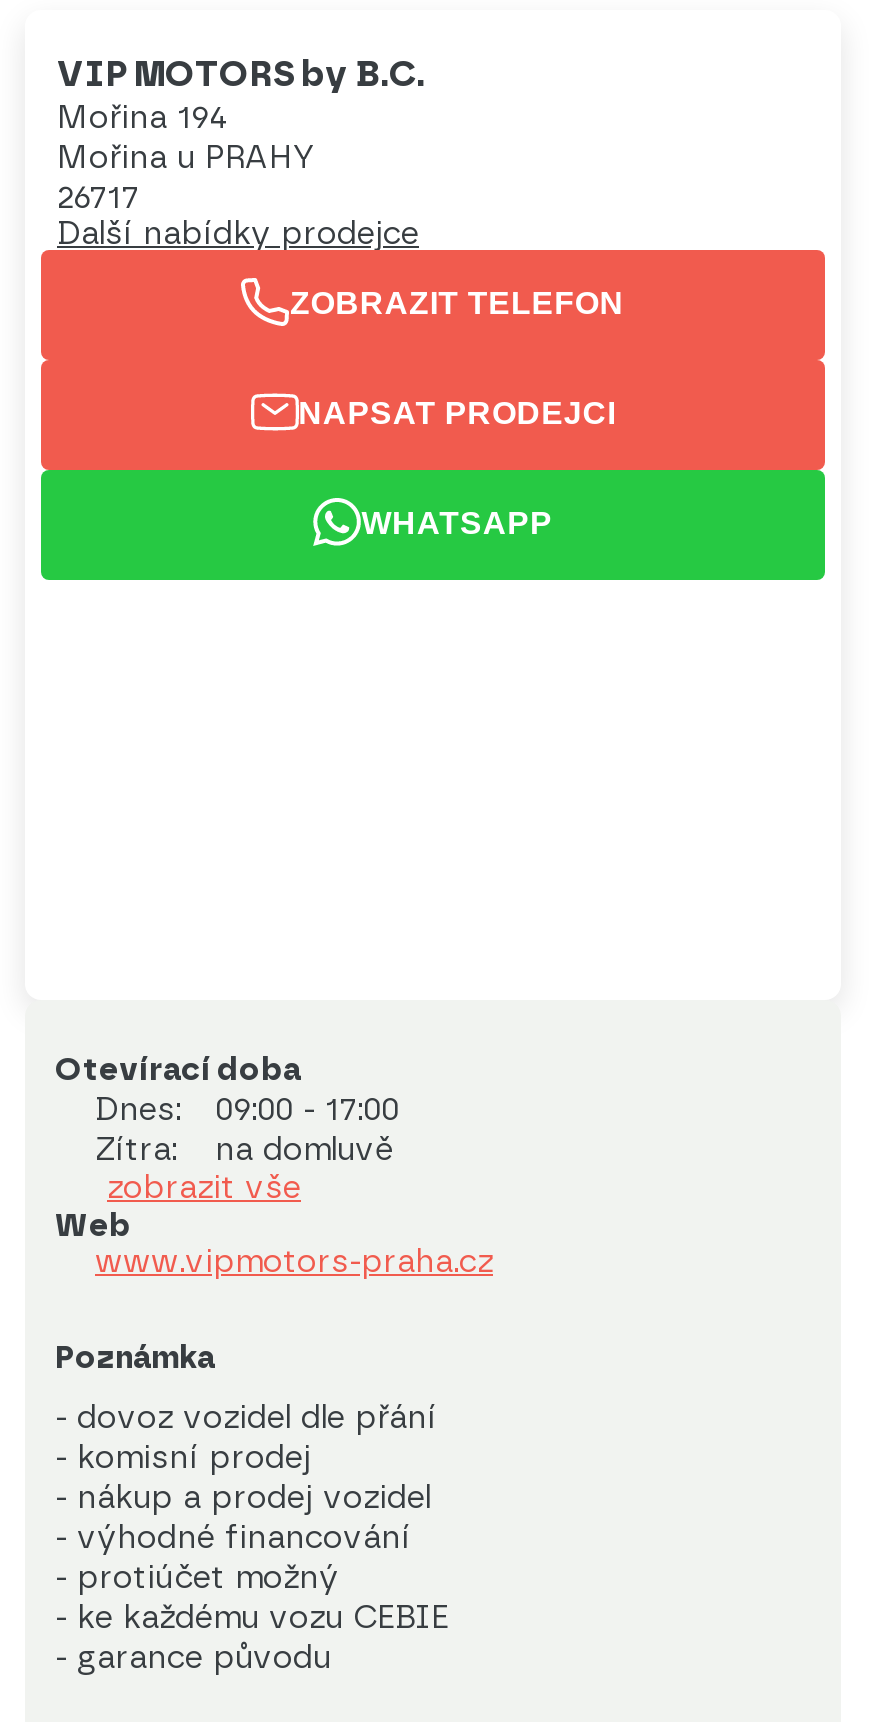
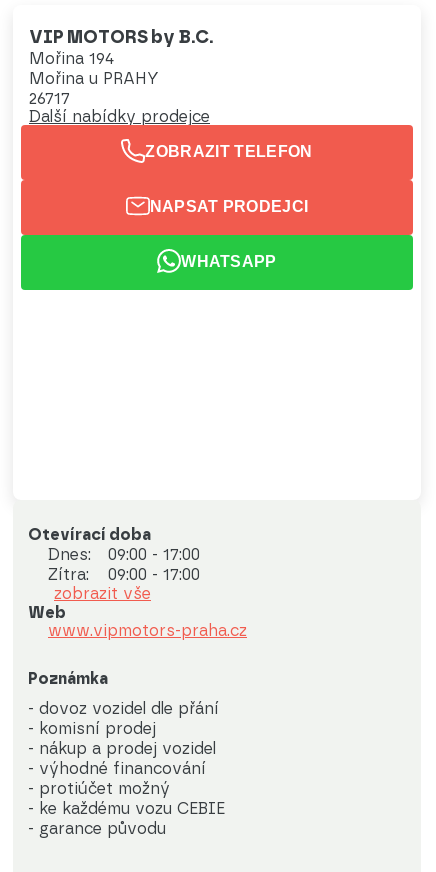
- na domluvě
+ 09:00 - 17:00
